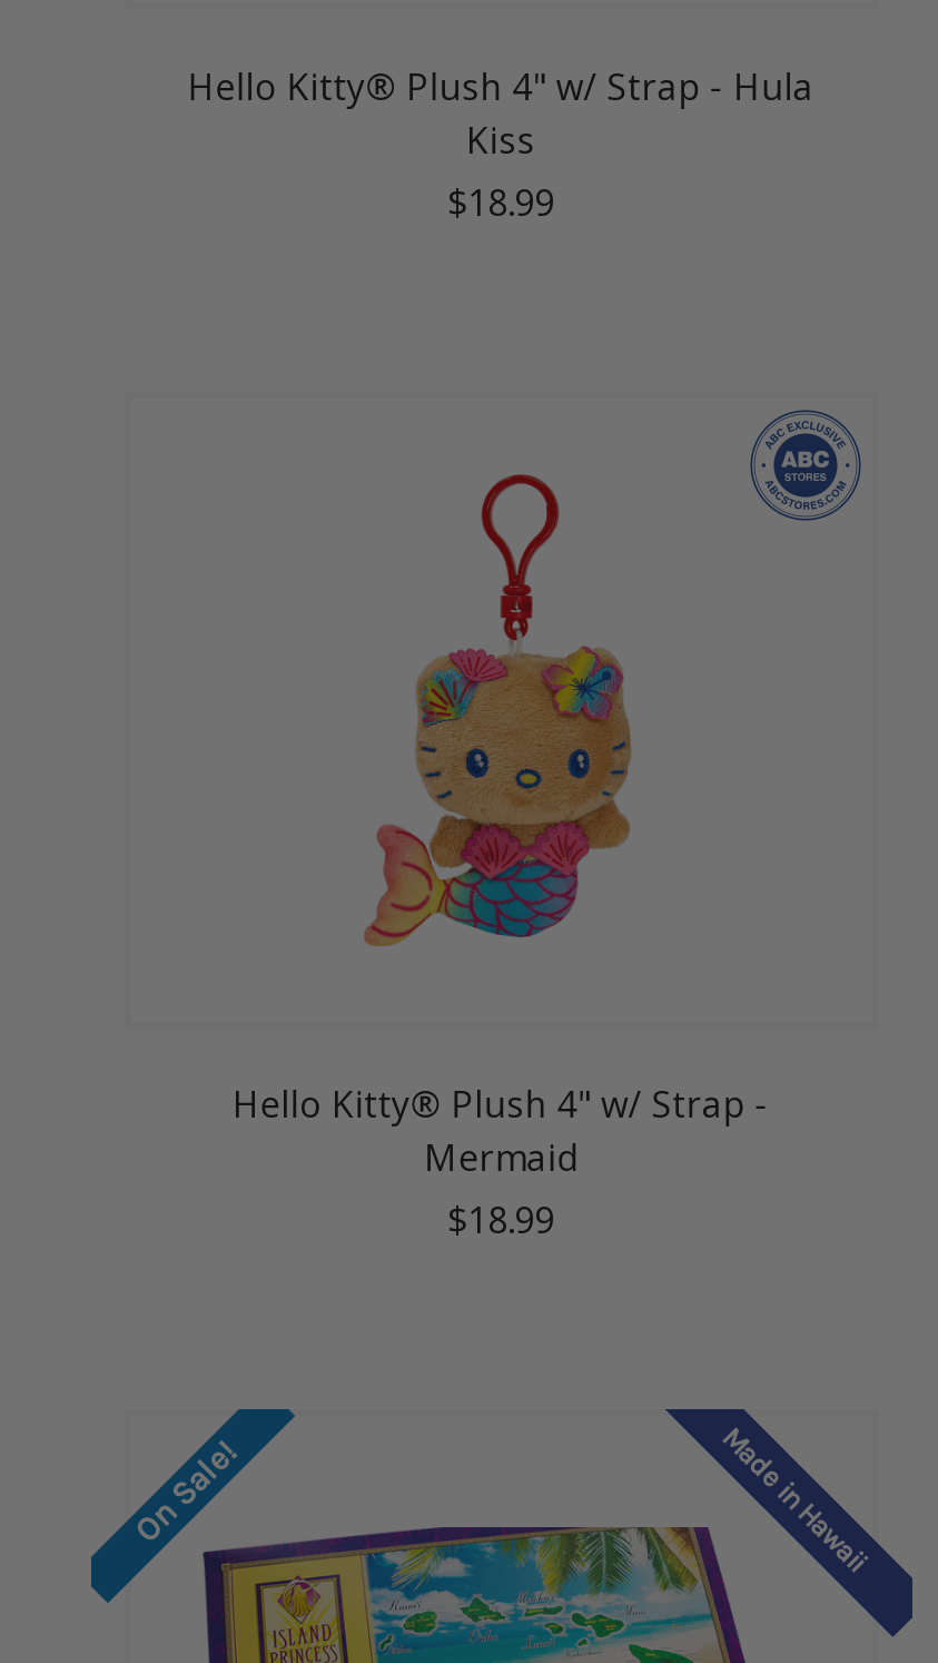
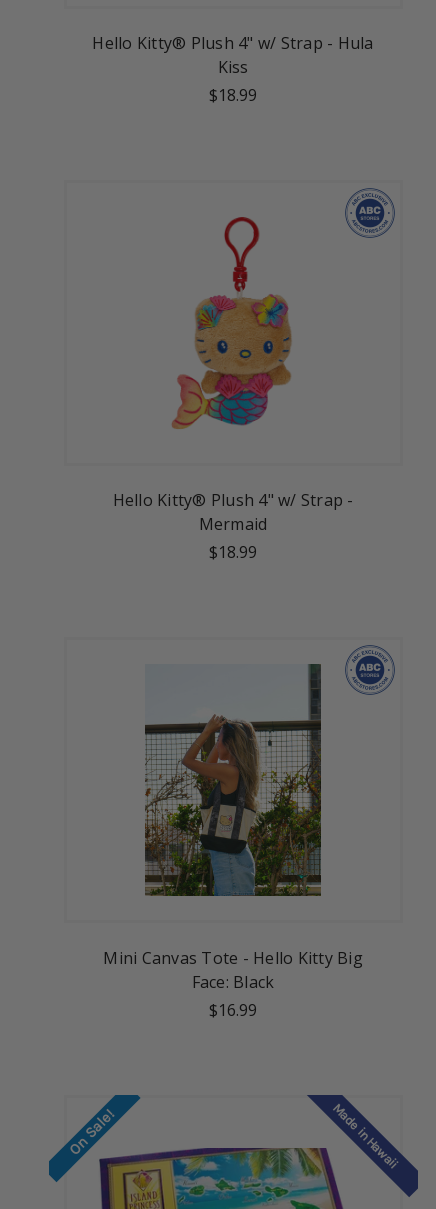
+ Mini Canvas Tote - Hello Kitty Big
+ Face: Black
+ $16.99

+ [image]
